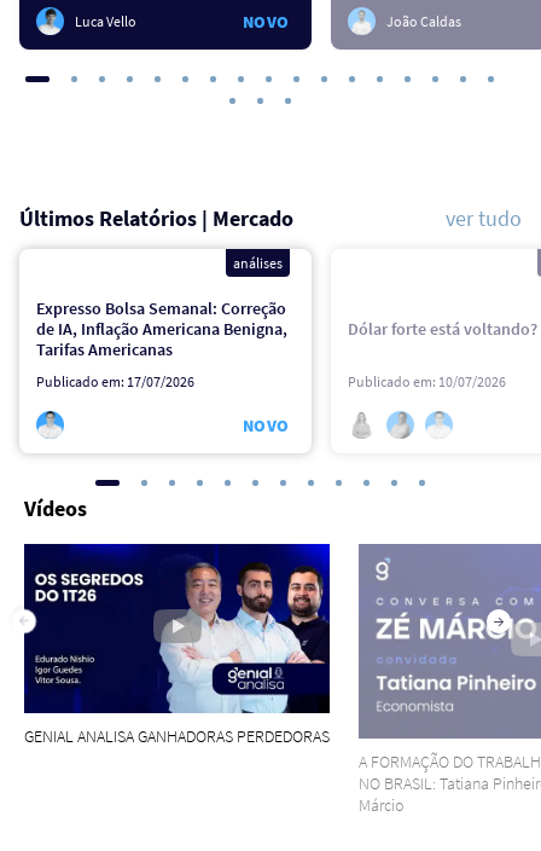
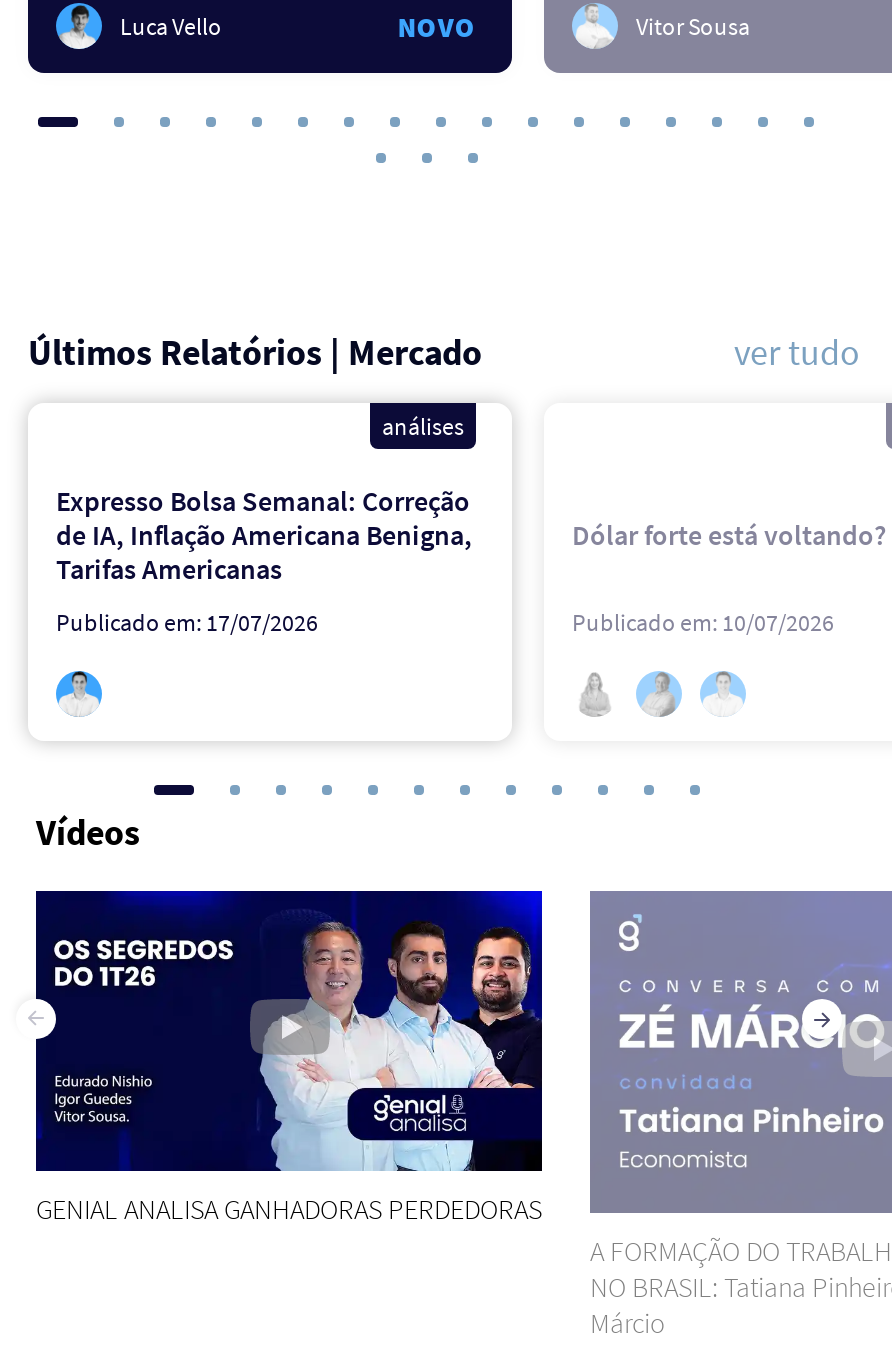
- João Caldas
+ Vitor Sousa

- NOVO
